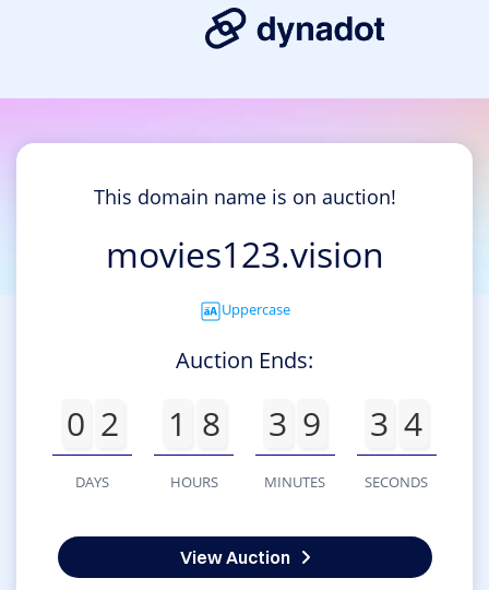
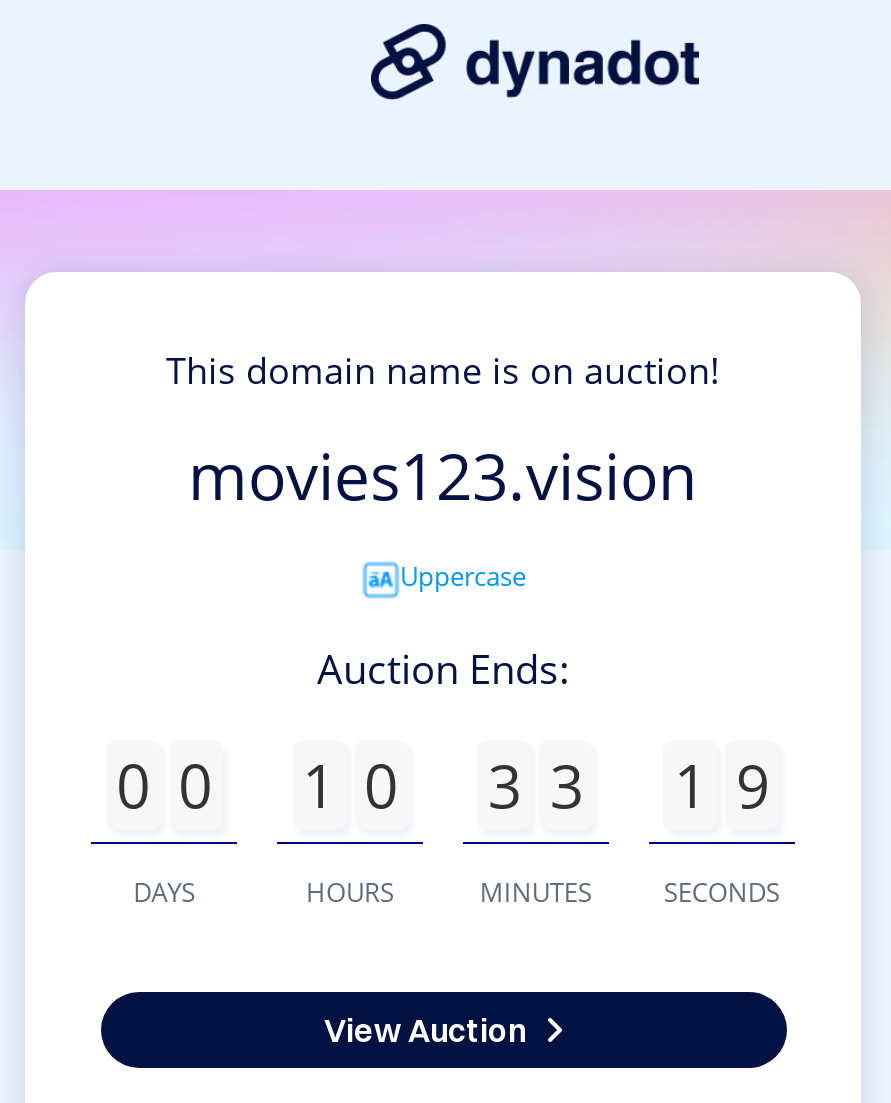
- 0 2
+ 0 0

- 1 8
+ 1 0

- 3 9
+ 3 3

- 3 4
+ 1 9
